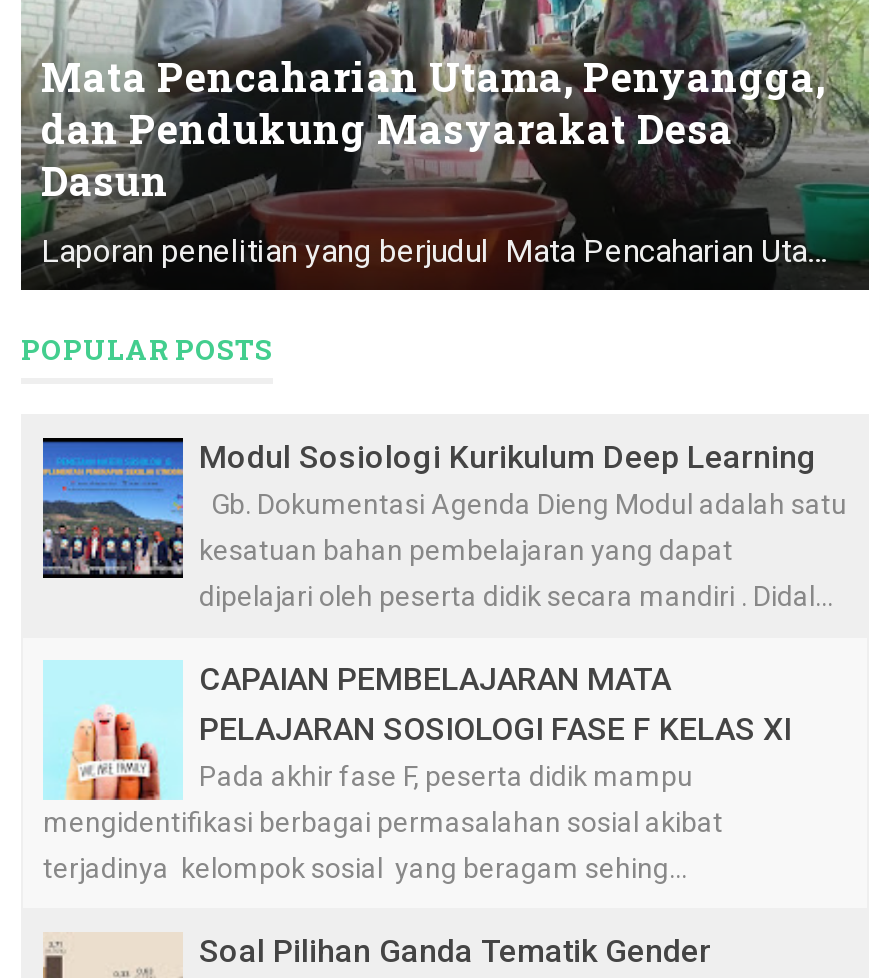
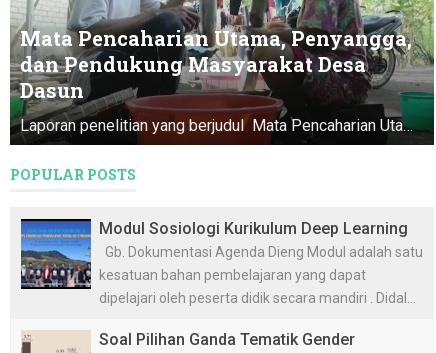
- [image]
- CAPAIAN PEMBELAJARAN MATA
- PELAJARAN SOSIOLOGI FASE F KELAS XI
- Pada akhir fase F, peserta didik mampu
- mengidentifikasi berbagai permasalahan sosial akibat
- terjadinya kelompok sosial yang beragam sehing...
